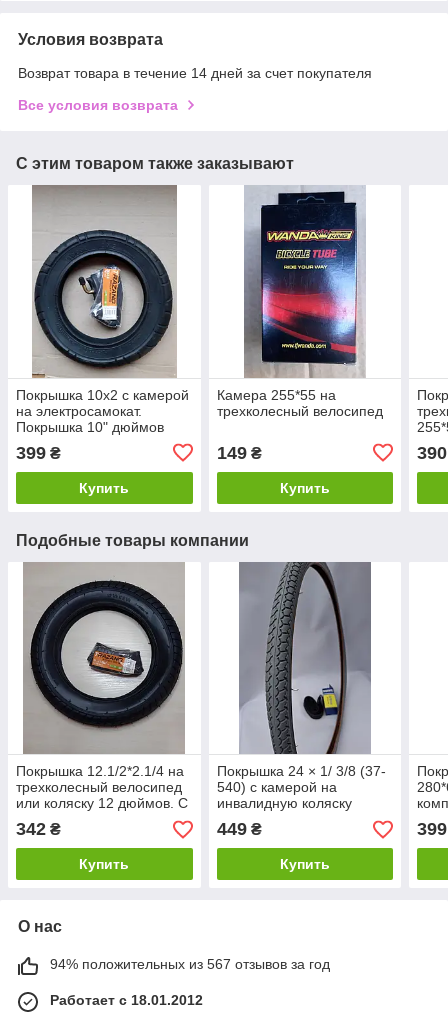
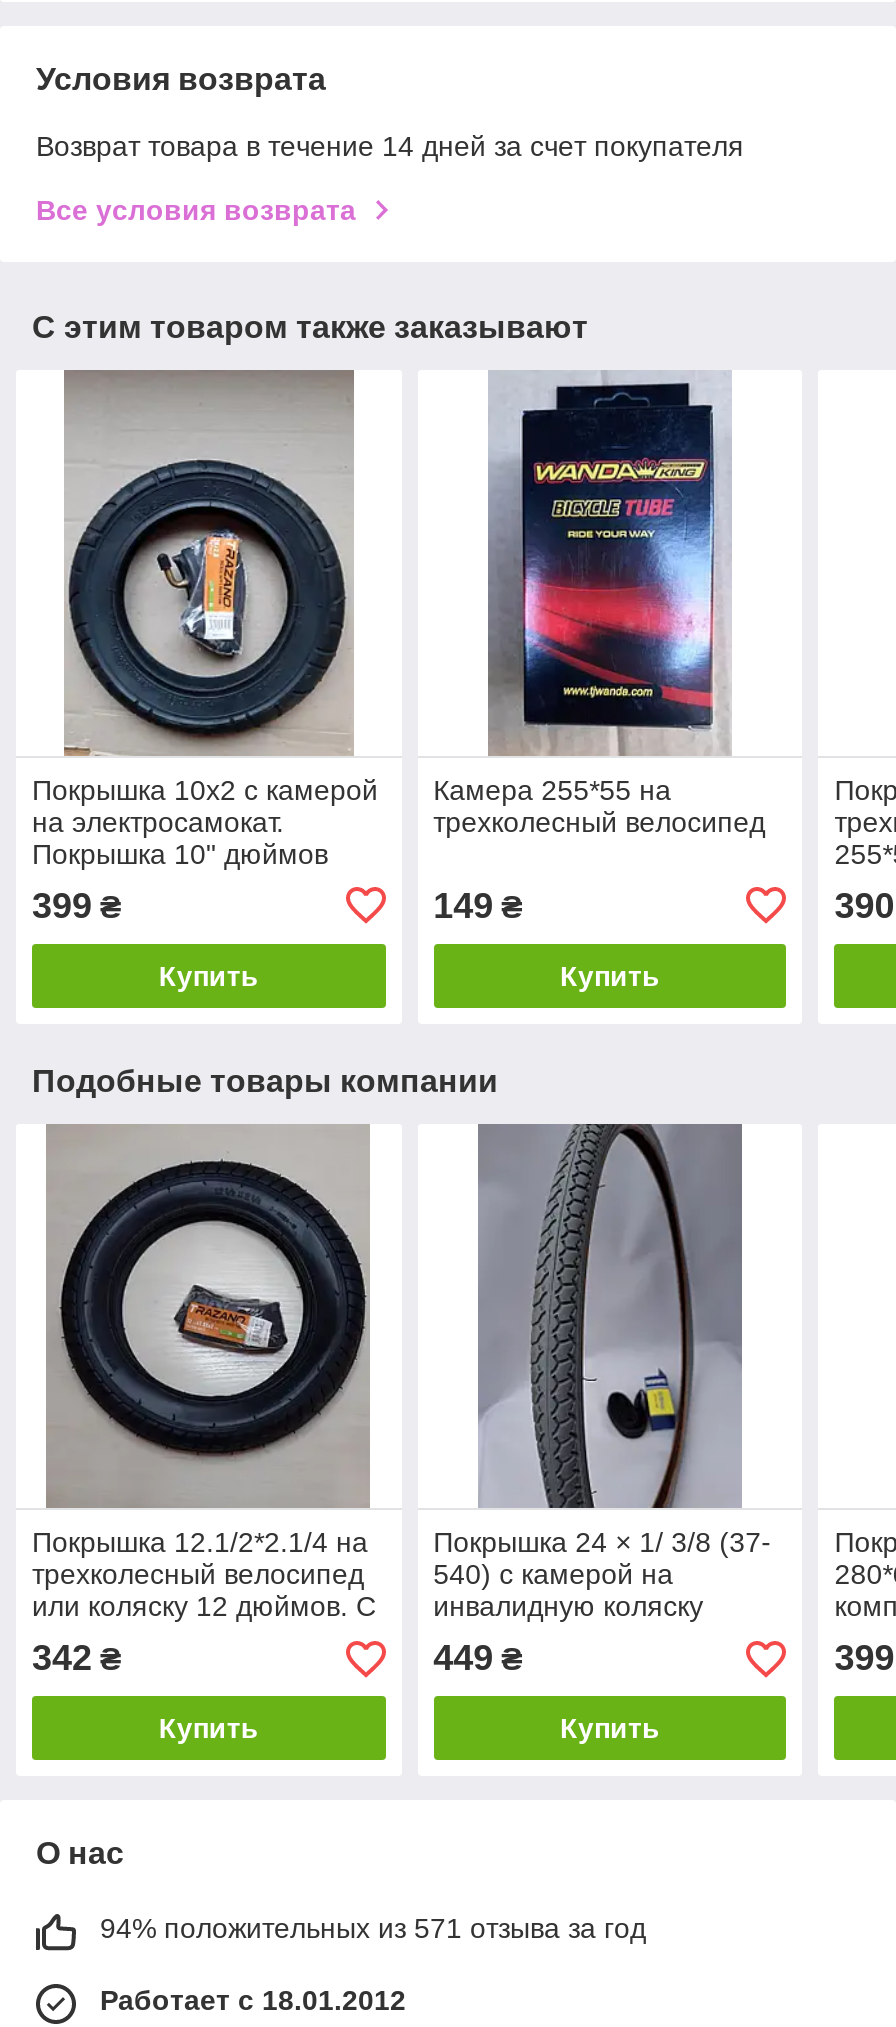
- 94% положительных из 567 отзывов за год
+ 94% положительных из 571 отзыва за год
